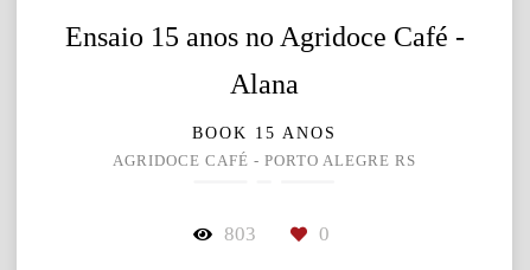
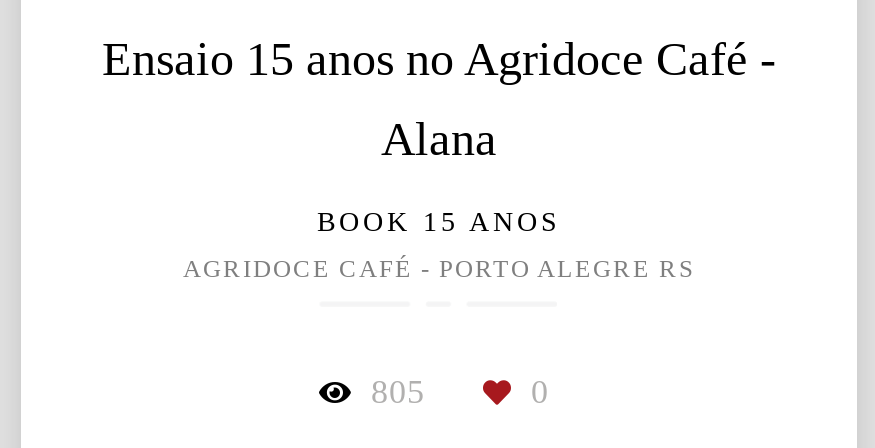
- 803
+ 805
